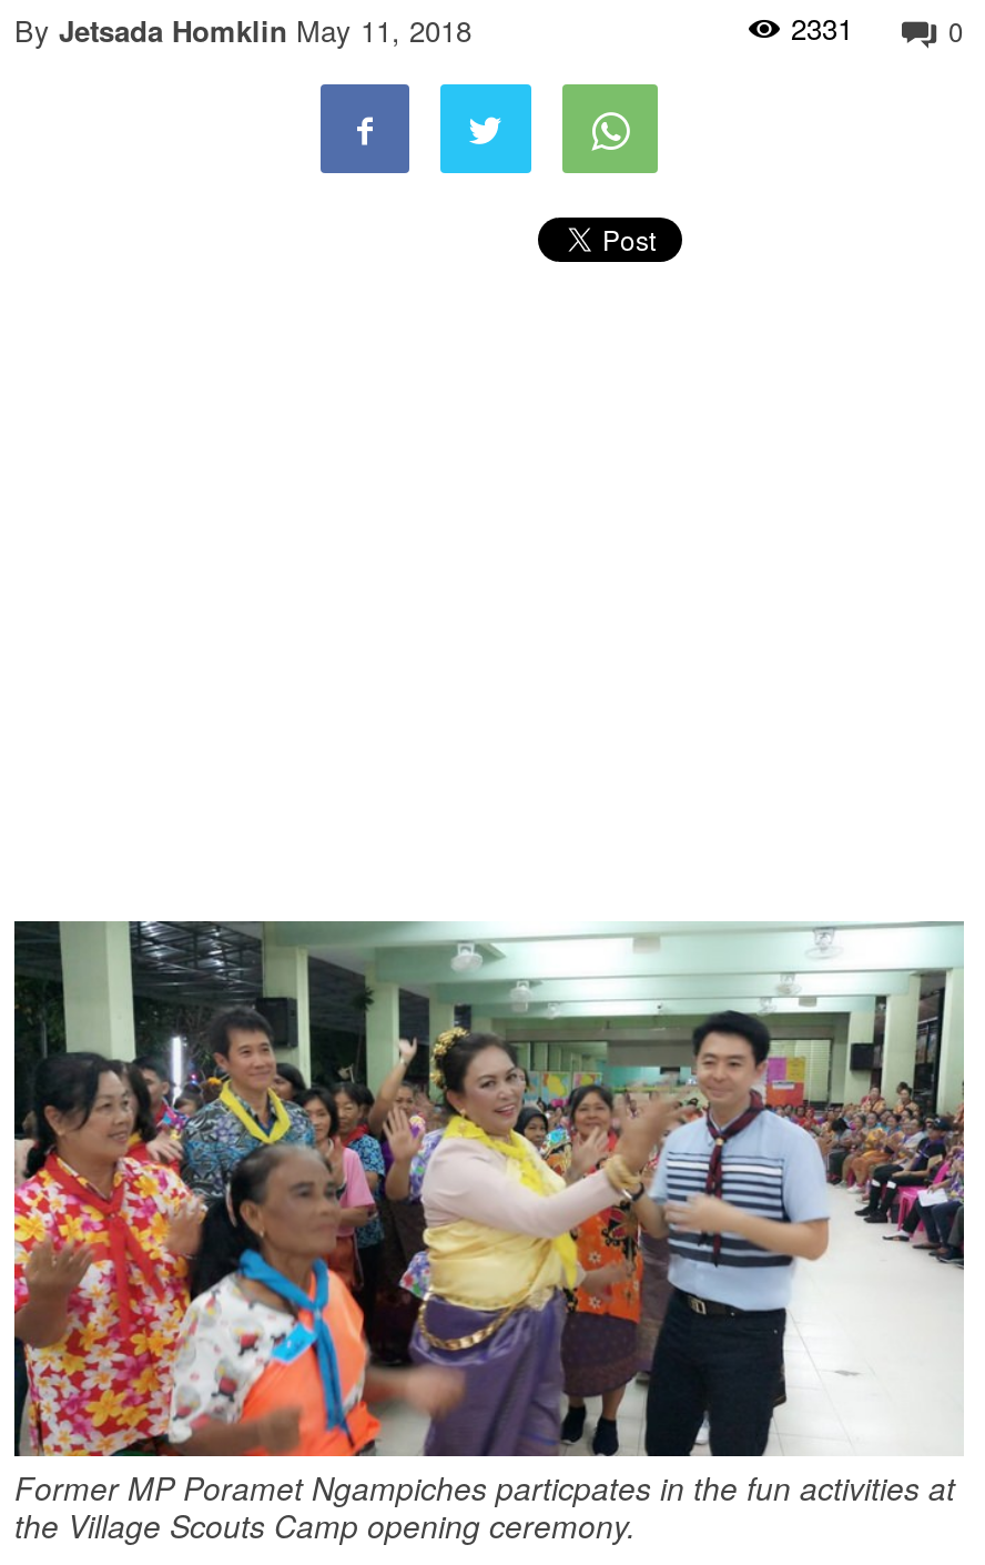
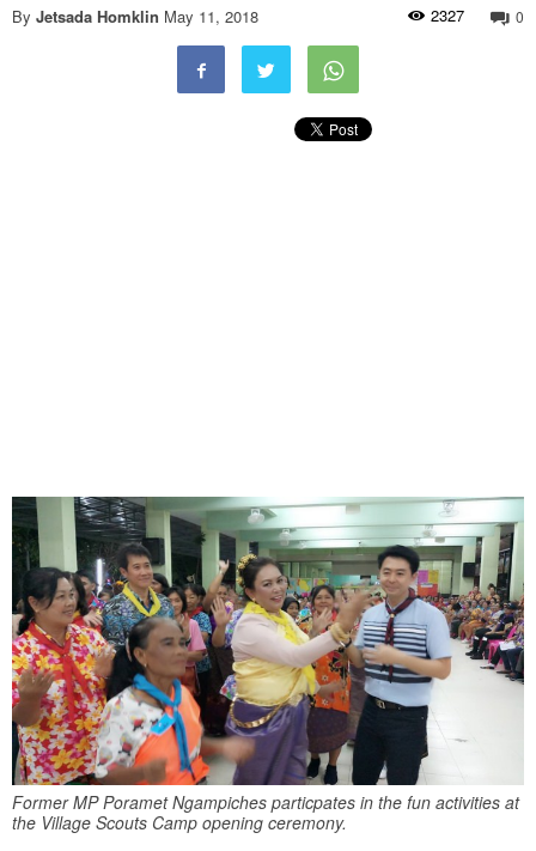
- 2331
+ 2327
